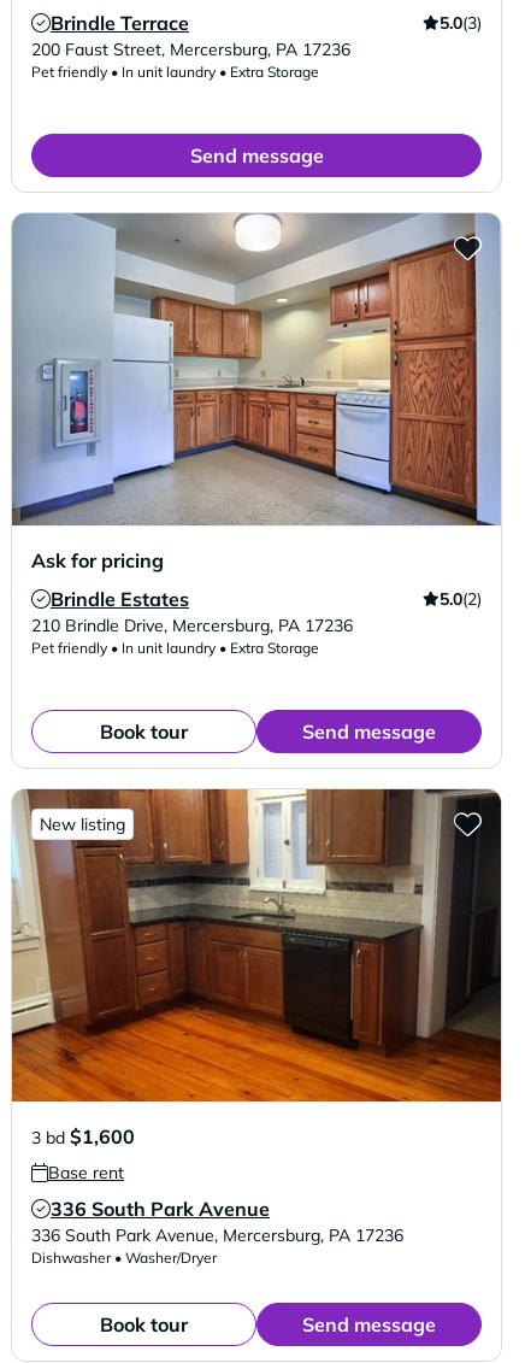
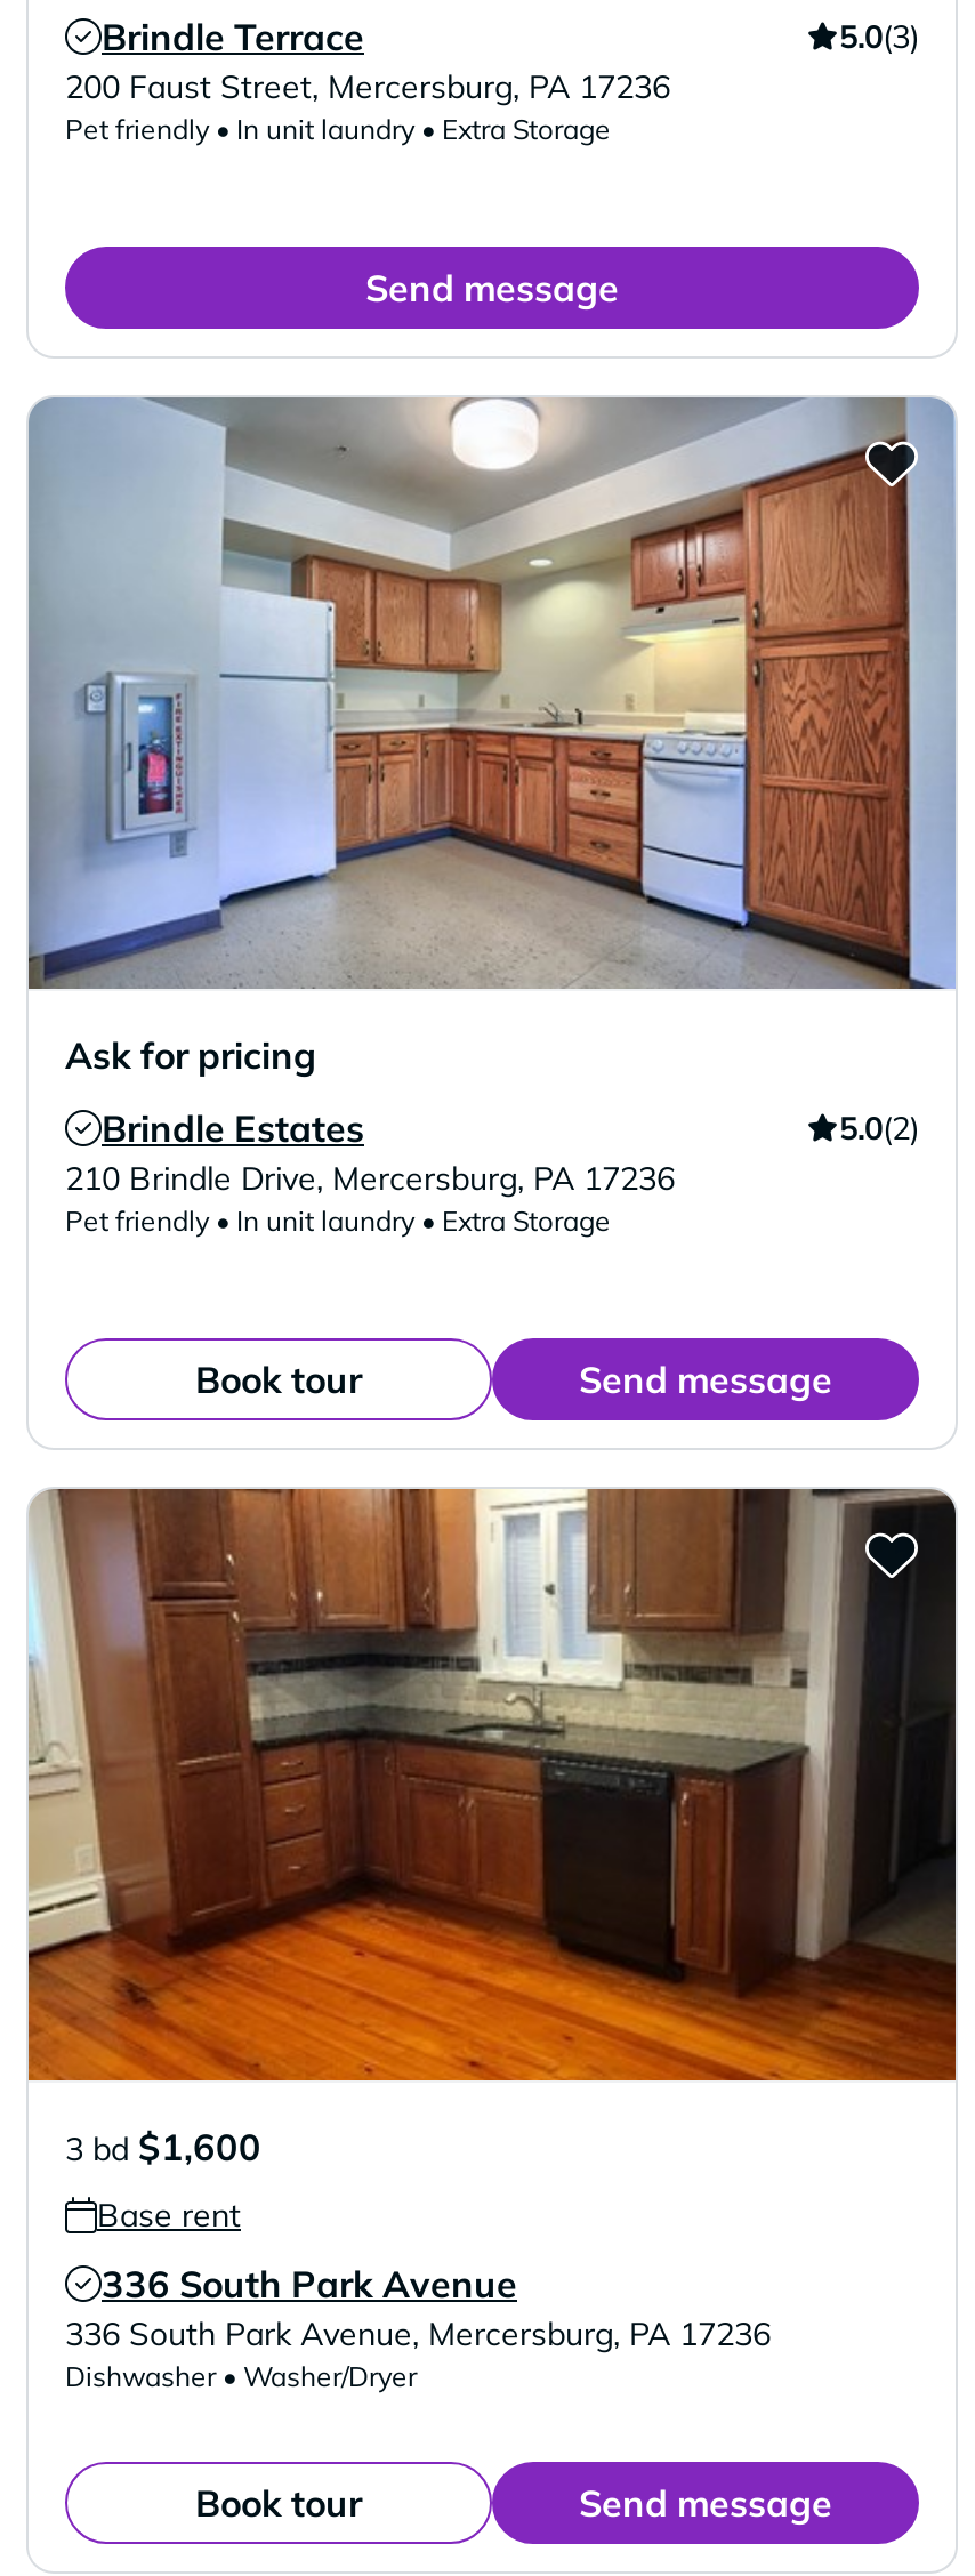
- New listing
